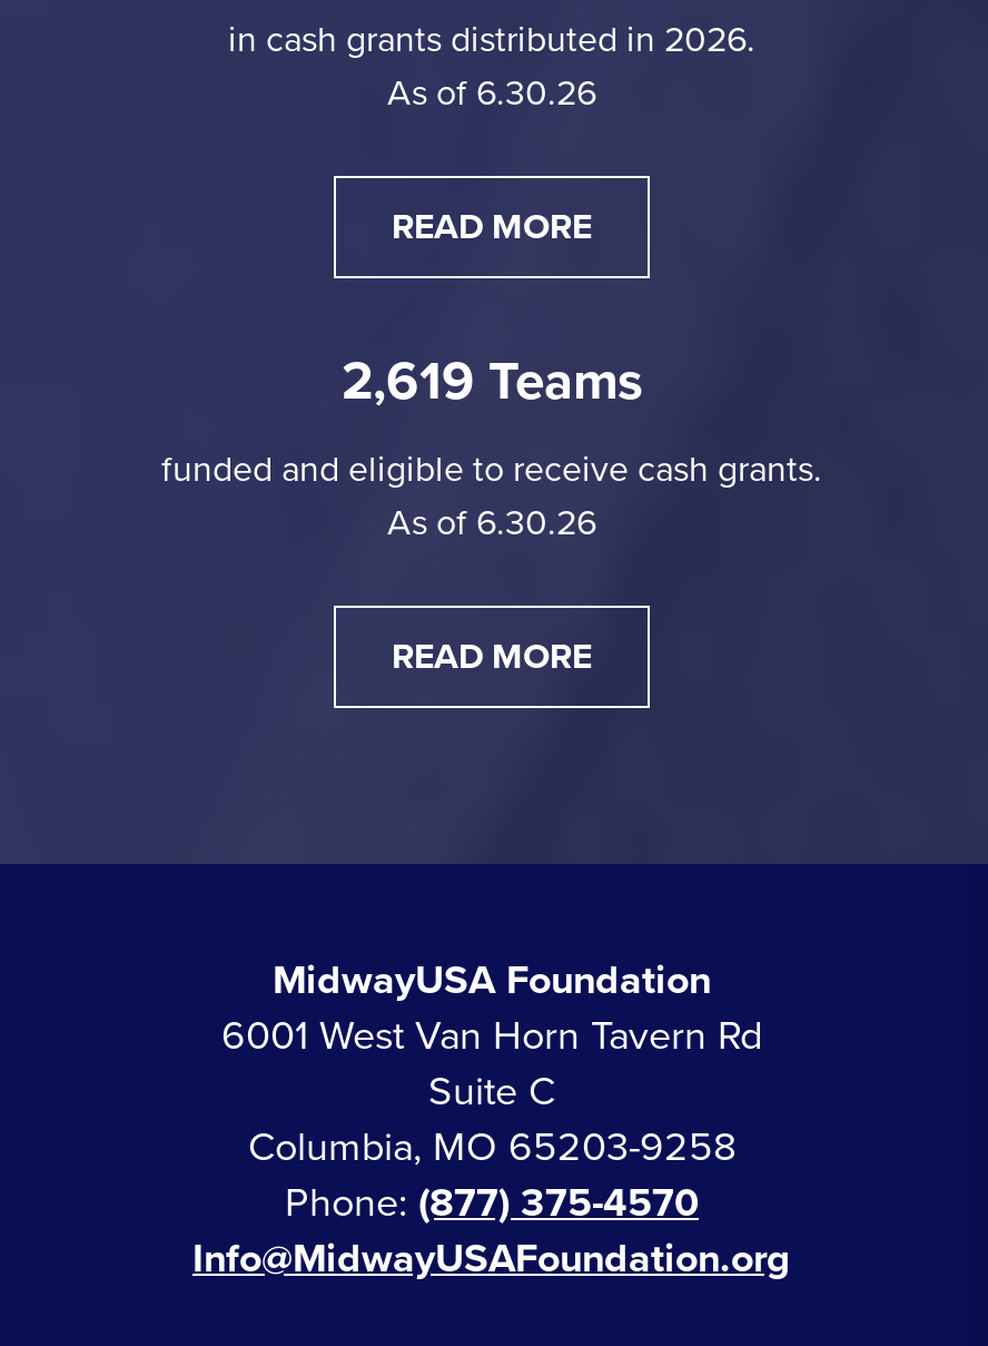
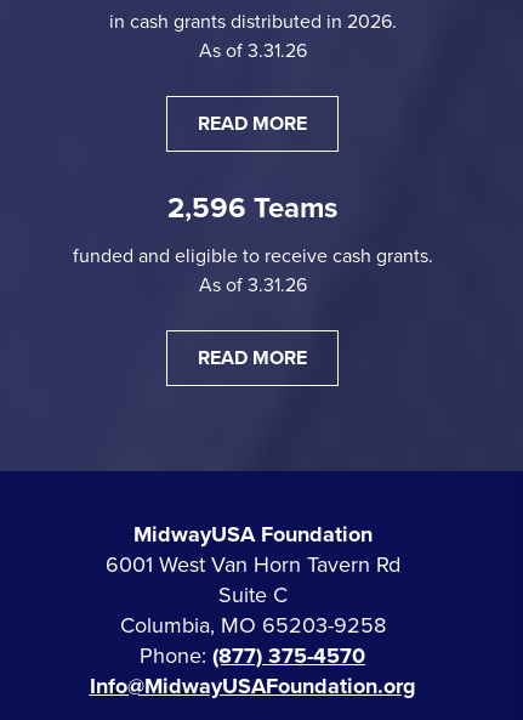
- As of 6.30.26
+ As of 3.31.26

- 2,619 Teams
+ 2,596 Teams

- As of 6.30.26
+ As of 3.31.26
